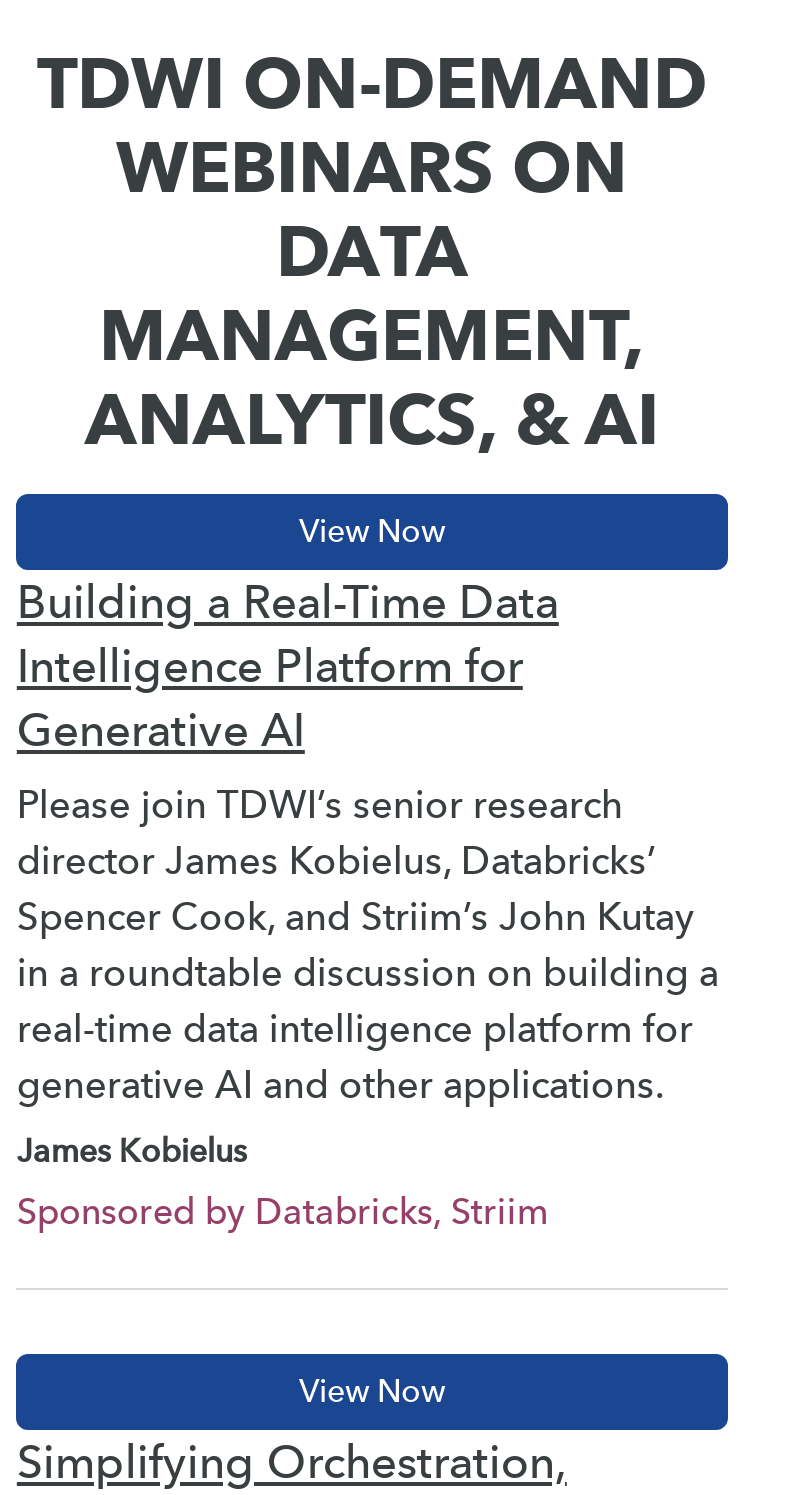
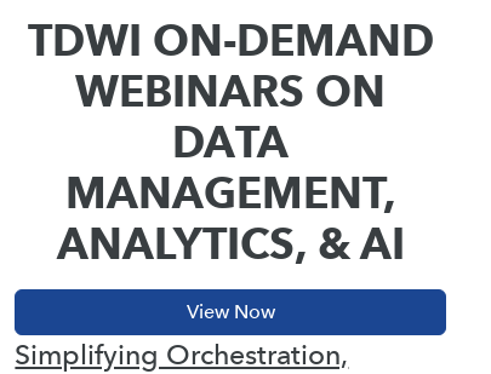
- Building a Real-Time Data
- Intelligence Platform for
- Generative AI
- Please join TDWI’s senior research
- director James Kobielus, Databricks’
- Spencer Cook, and Striim’s John Kutay
- in a roundtable discussion on building a
- real-time data intelligence platform for
- generative AI and other applications.
- James Kobielus
- Sponsored by Databricks, Striim
